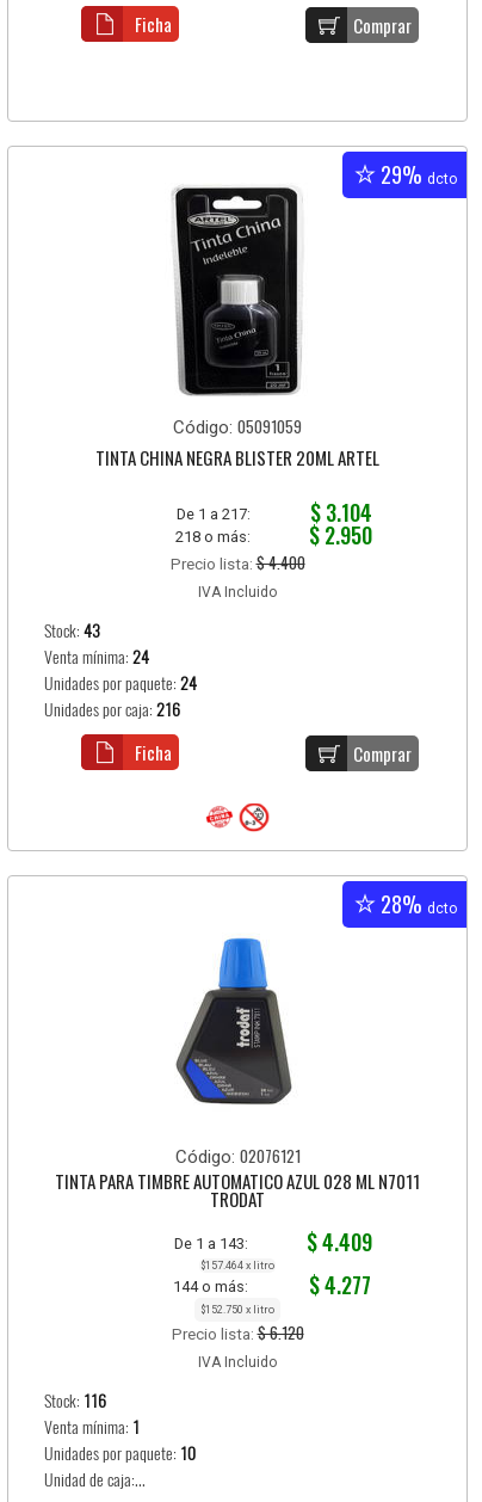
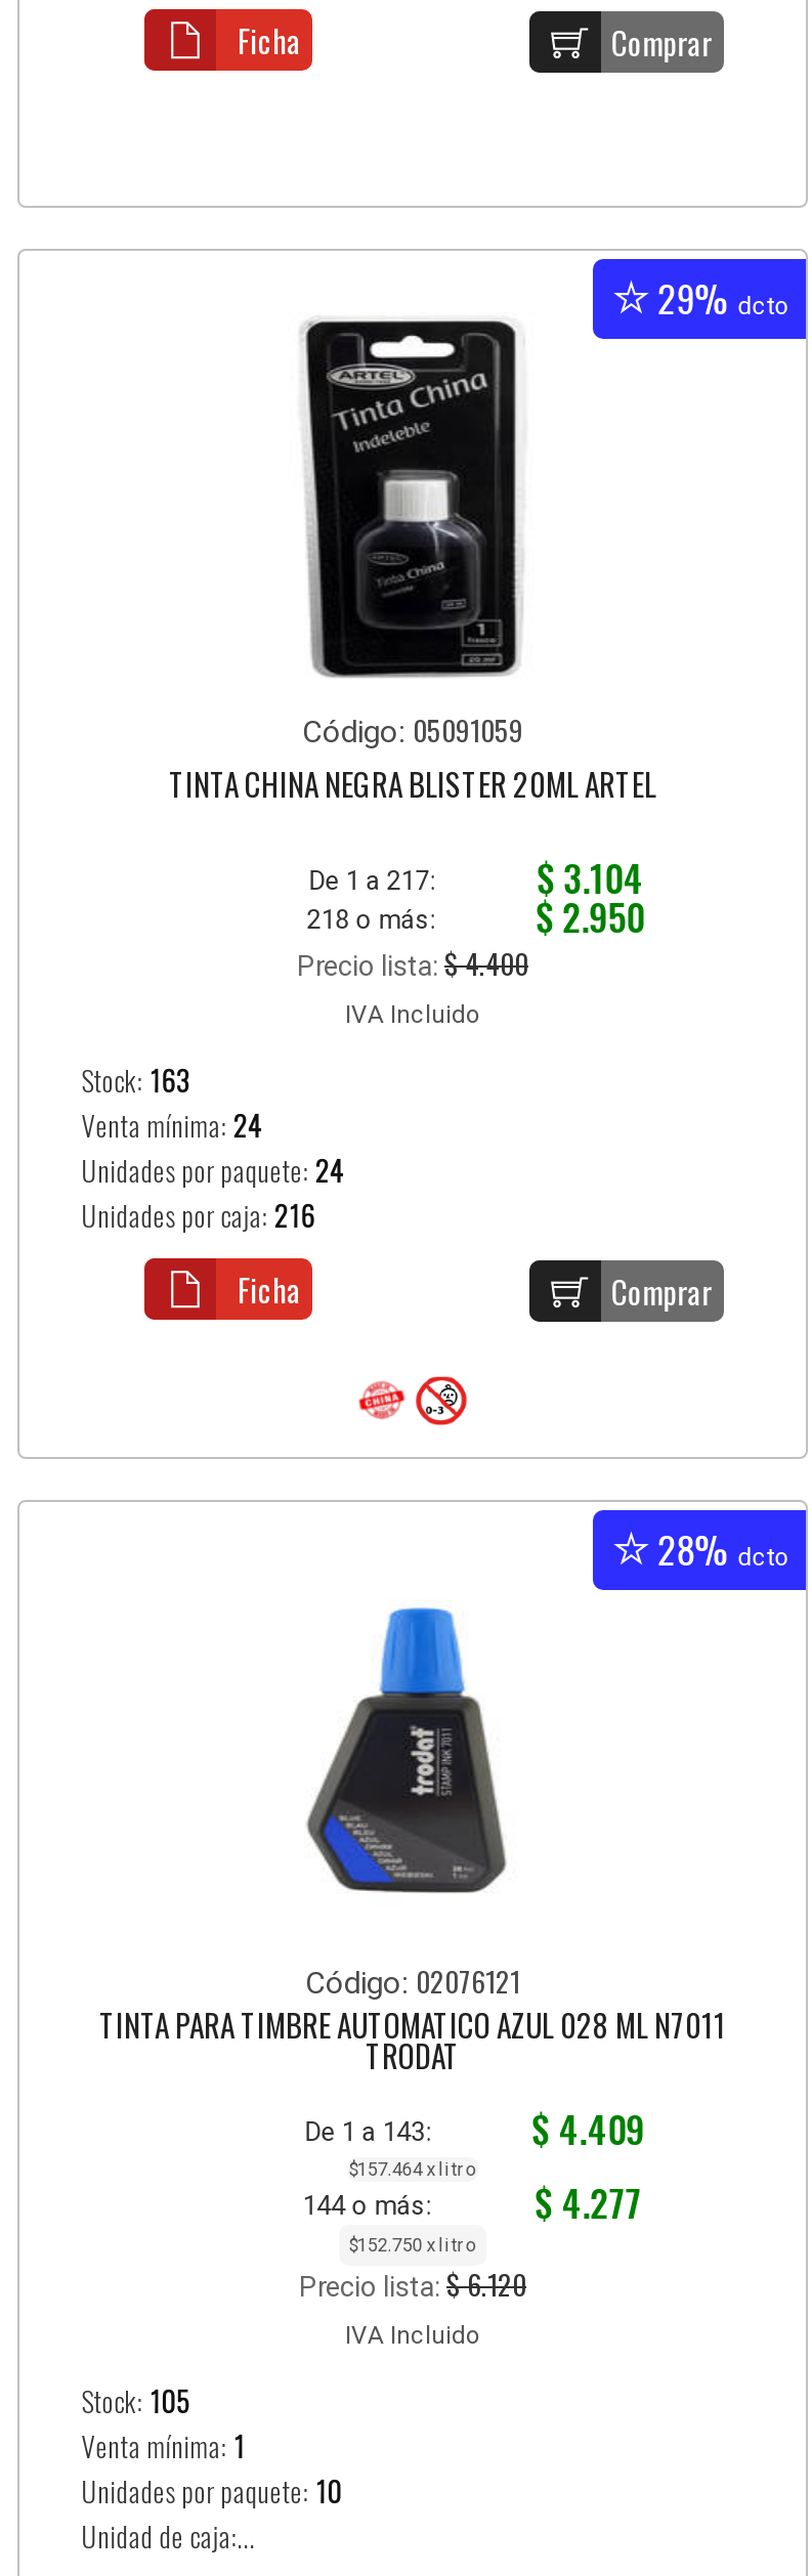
- Stock: 43
+ Stock: 163

- Stock: 116
+ Stock: 105
